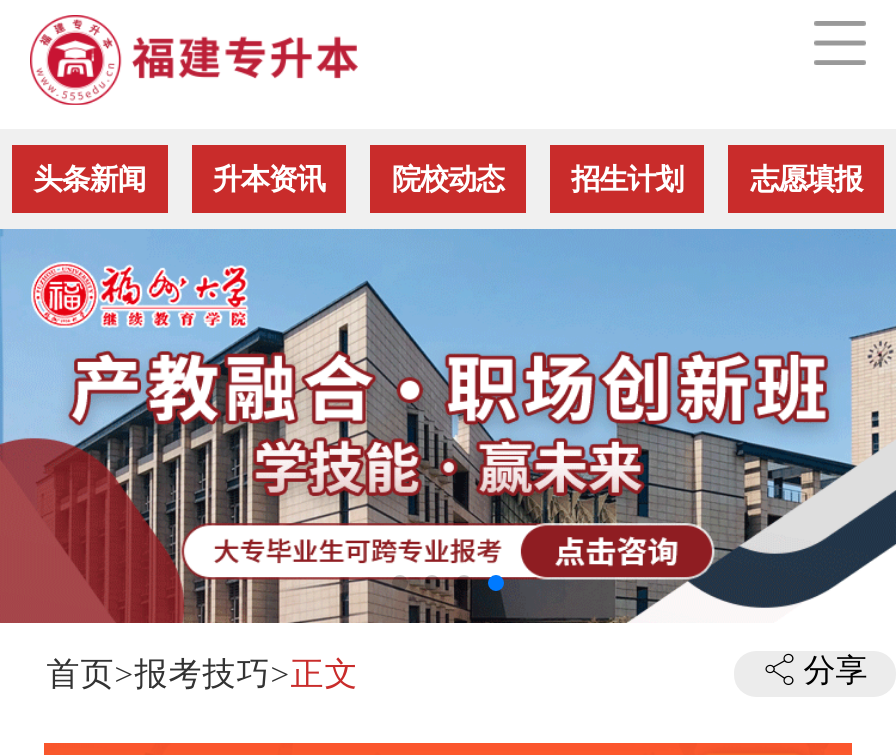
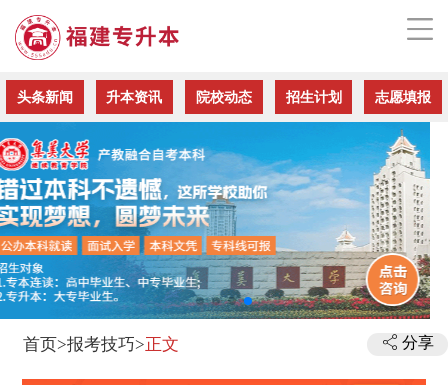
- [image]
+ [image]
